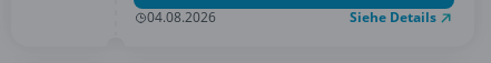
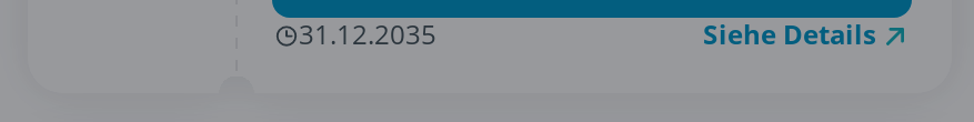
- 04.08.2026
+ 31.12.2035
